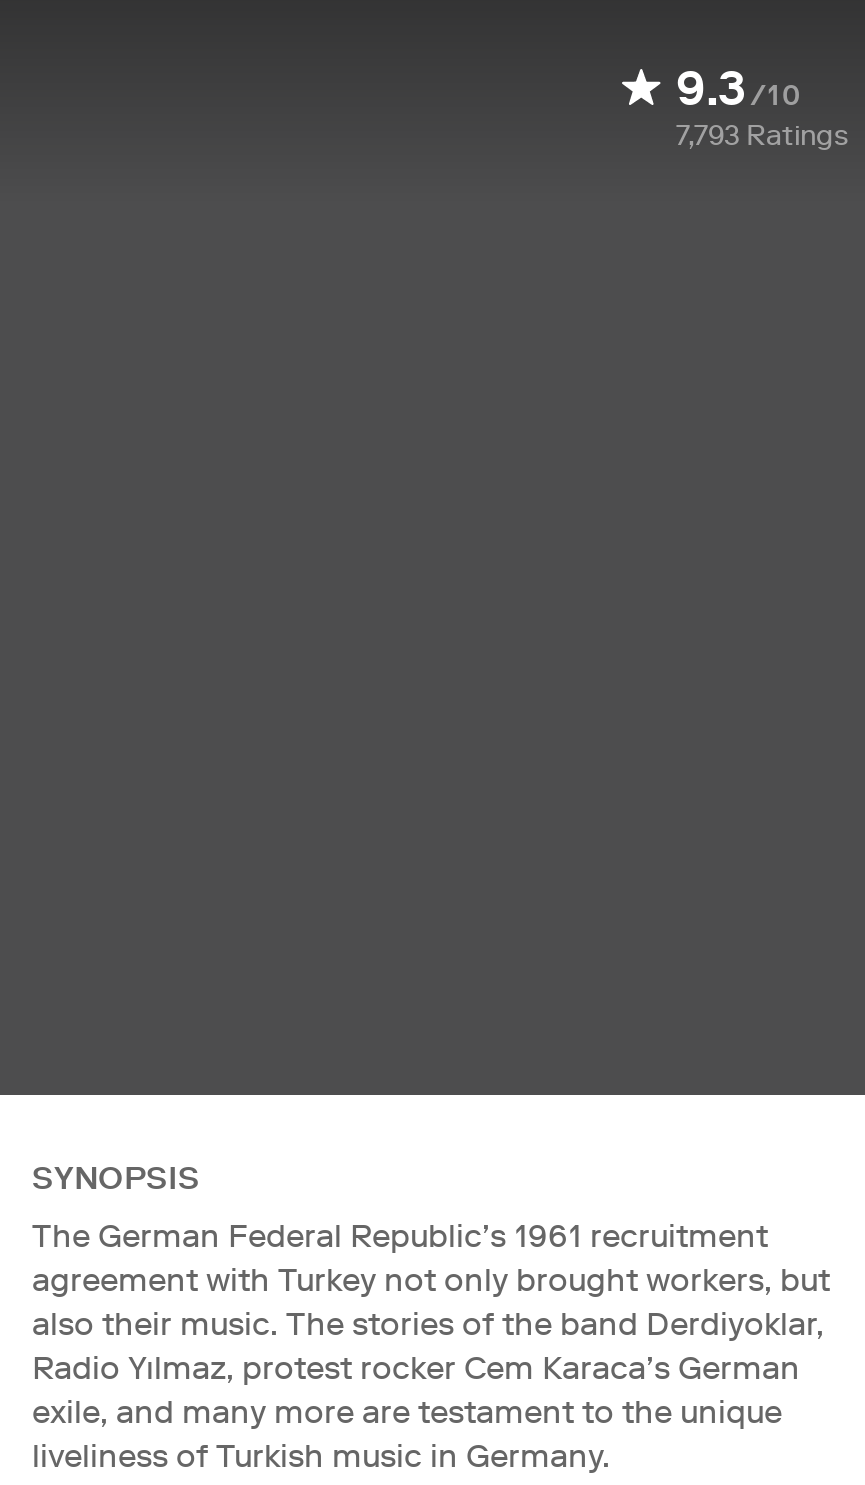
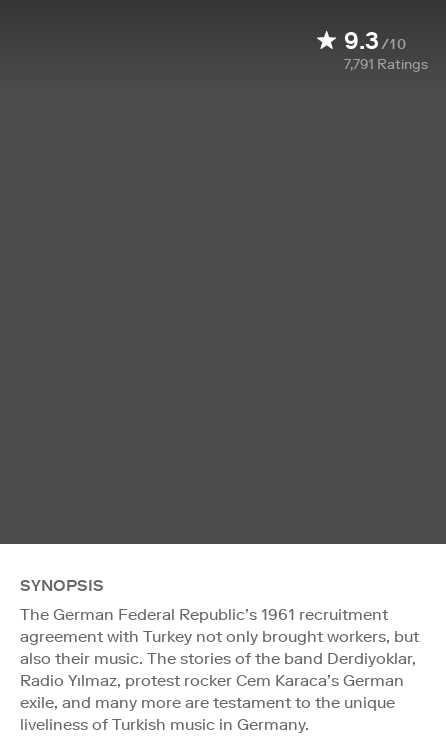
- 7,793 Ratings
+ 7,791 Ratings
